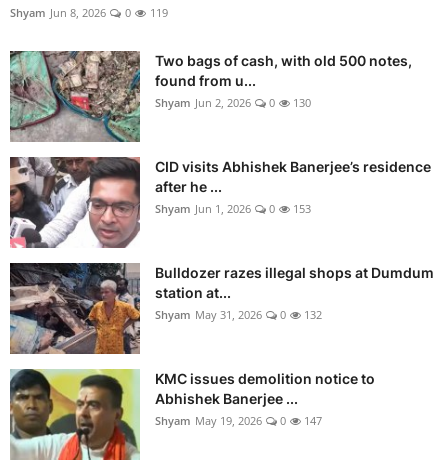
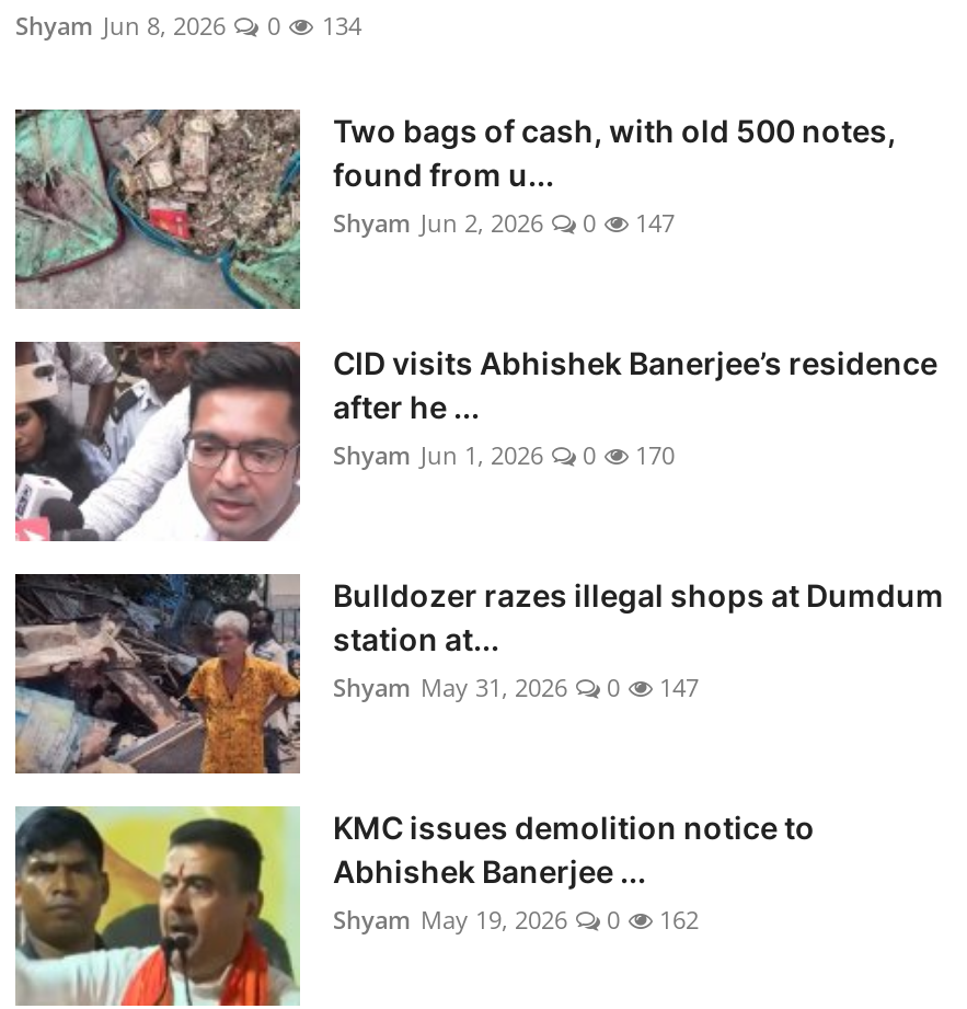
- Shyam Jun 8, 2026 0 119
+ Shyam Jun 8, 2026 0 134

- Shyam Jun 2, 2026 0 130
+ Shyam Jun 2, 2026 0 147

- Shyam Jun 1, 2026 0 153
+ Shyam Jun 1, 2026 0 170

- Shyam May 31, 2026 0 132
+ Shyam May 31, 2026 0 147

- Shyam May 19, 2026 0 147
+ Shyam May 19, 2026 0 162
